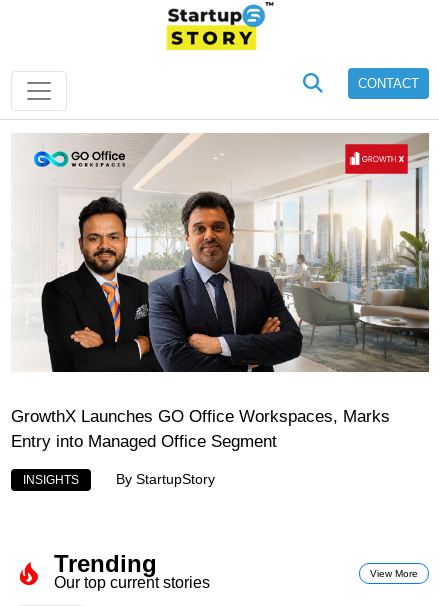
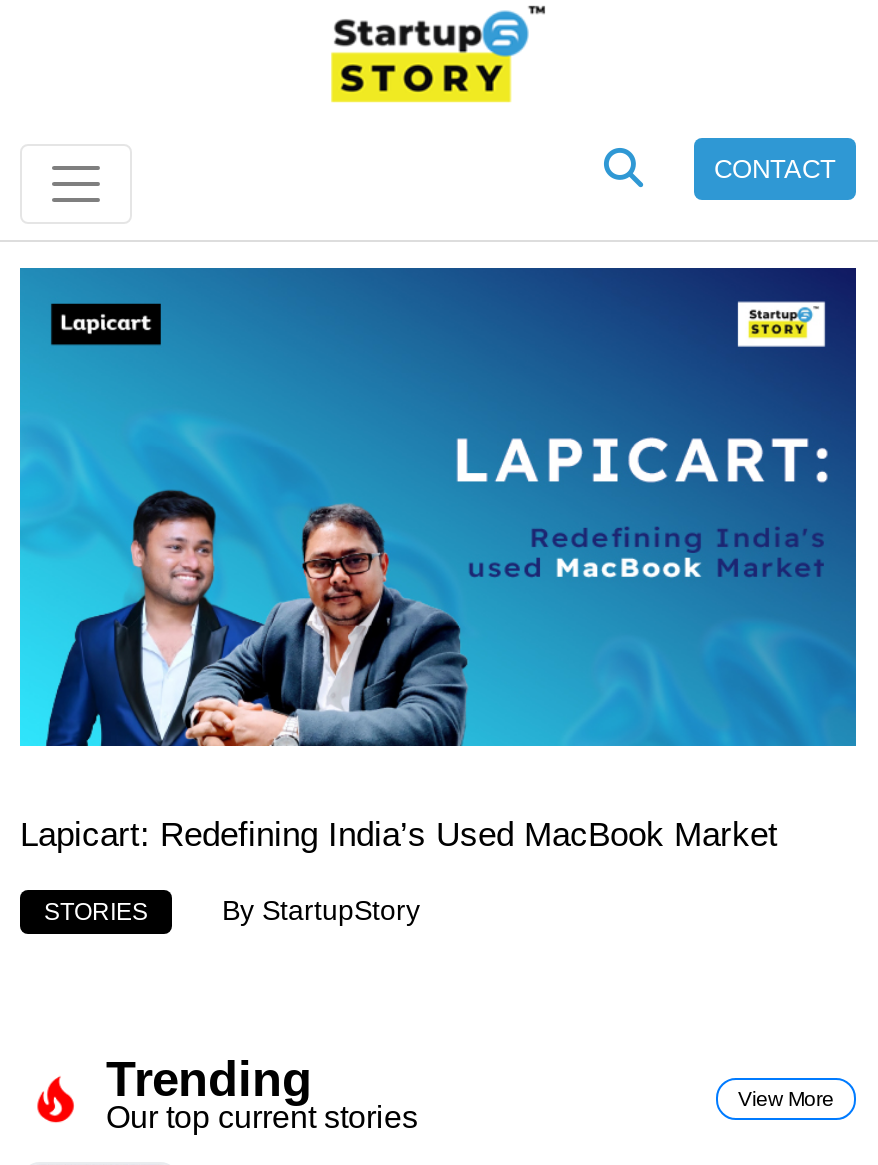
- [image]
- GrowthX Launches GO Office Workspaces, Marks
- Entry into Managed Office Segment
+ [image]
+ Lapicart: Redefining India’s Used MacBook Market

- INSIGHTS
+ STORIES
